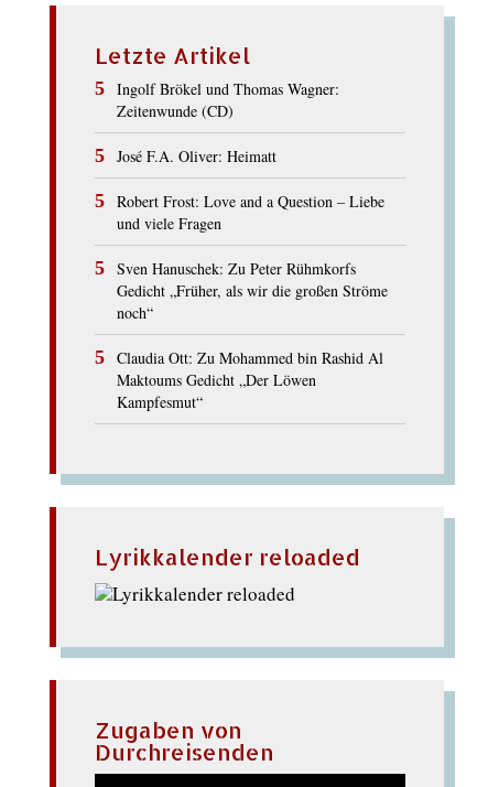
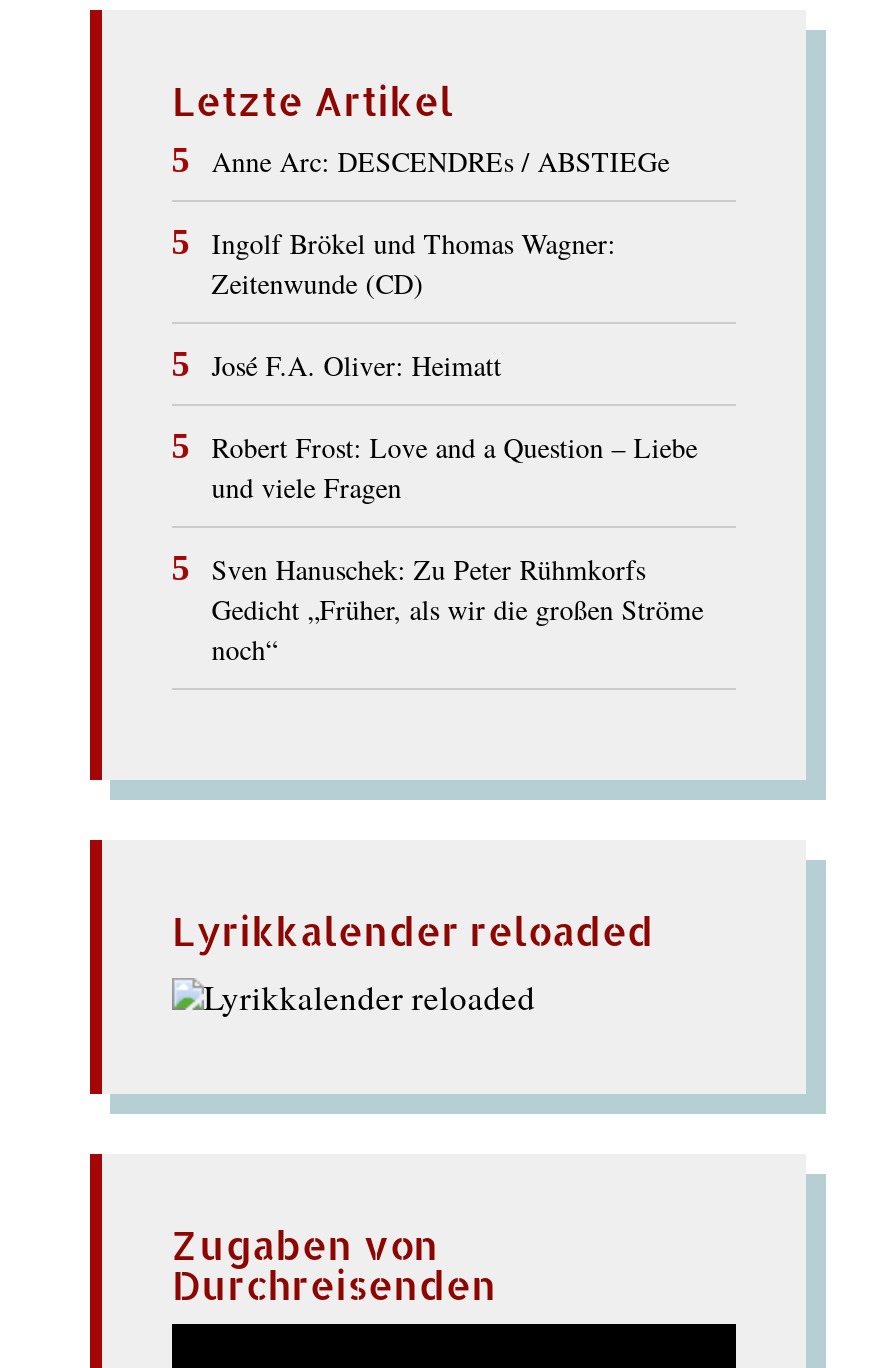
+ Anne Arc: DESCENDREs / ABSTIEGe

moved down: Ingolf Brökel und Thomas Wagner: | Zeitenwunde (CD) | José F.A. Oliver: Heimatt | Robert Frost: Love and a Question – Liebe | und viele Fragen | Sven Hanuschek: Zu Peter Rühmkorfs | Gedicht „Früher, als wir die großen Ströme | noch“

- Claudia Ott: Zu Mohammed bin Rashid Al
- Maktoums Gedicht „Der Löwen
- Kampfesmut“
